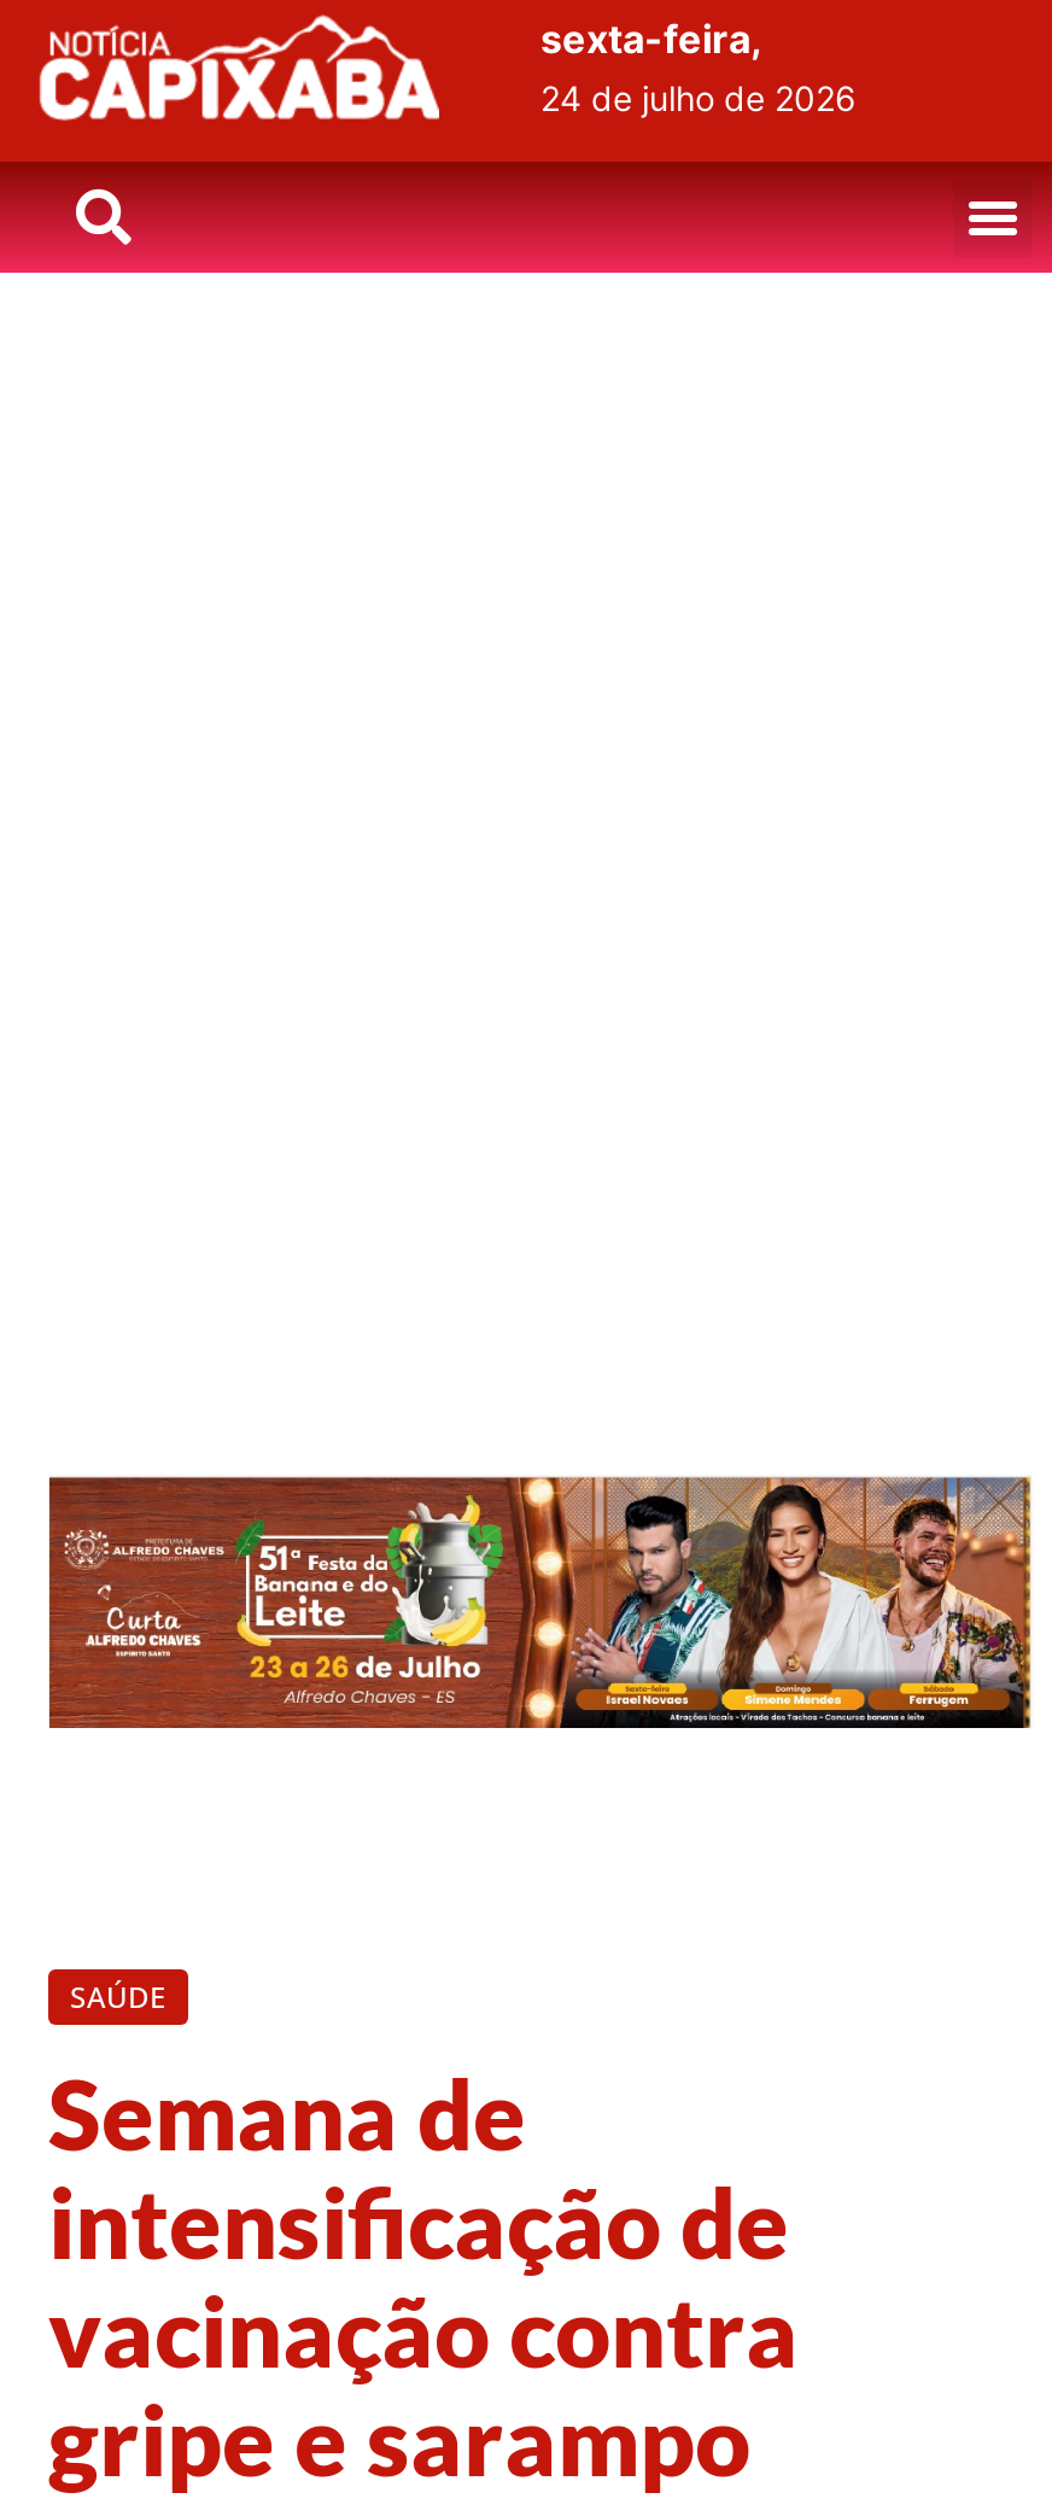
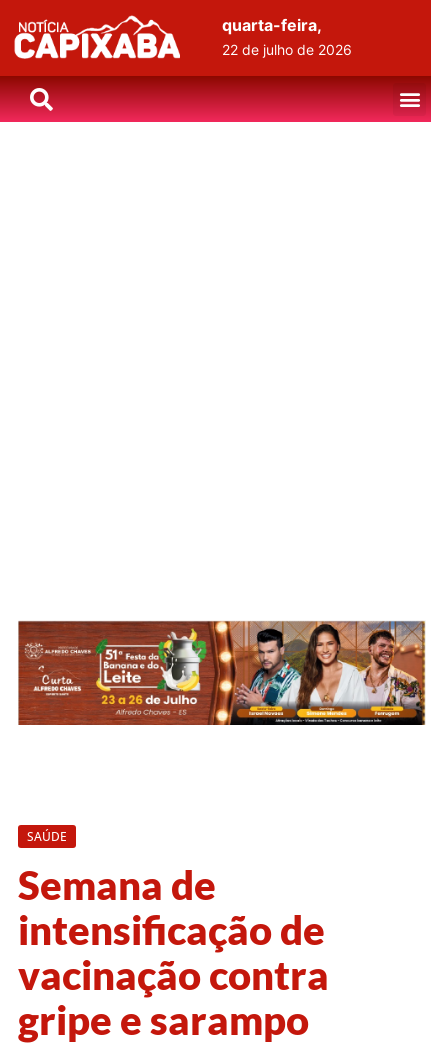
- sexta-feira,
- 24 de julho de 2026
+ quarta-feira,
+ 22 de julho de 2026
